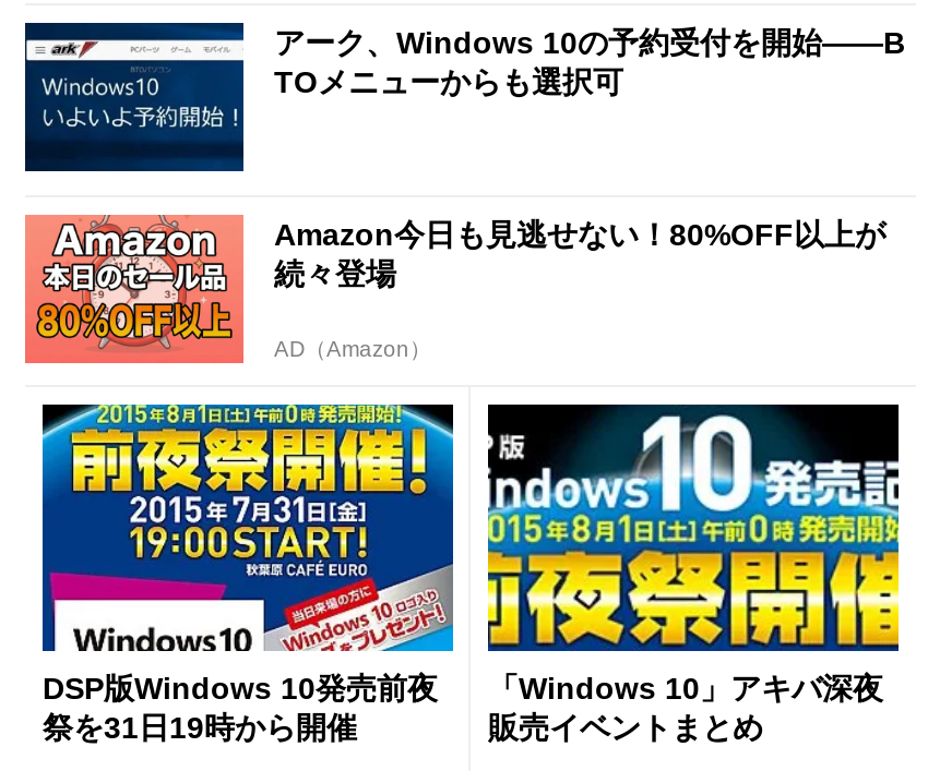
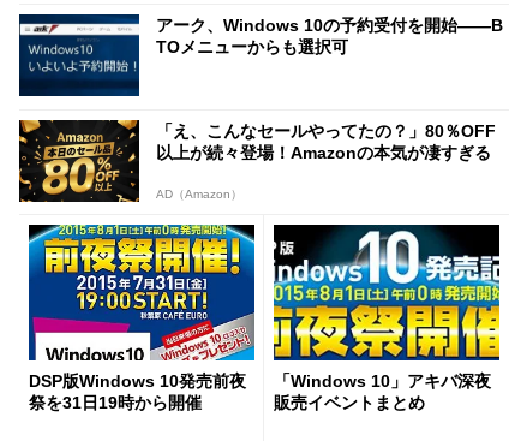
- [image]
- Amazon今日も見逃せない！80%OFF以上が
- 続々登場
+ [image]
+ 「え、こんなセールやってたの？」80％OFF
+ 以上が続々登場！Amazonの本気が凄すぎる
